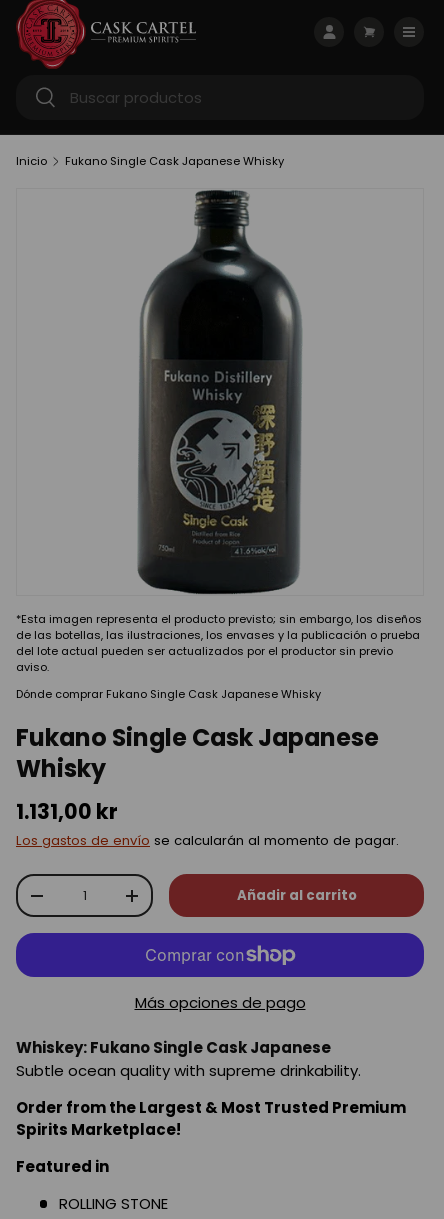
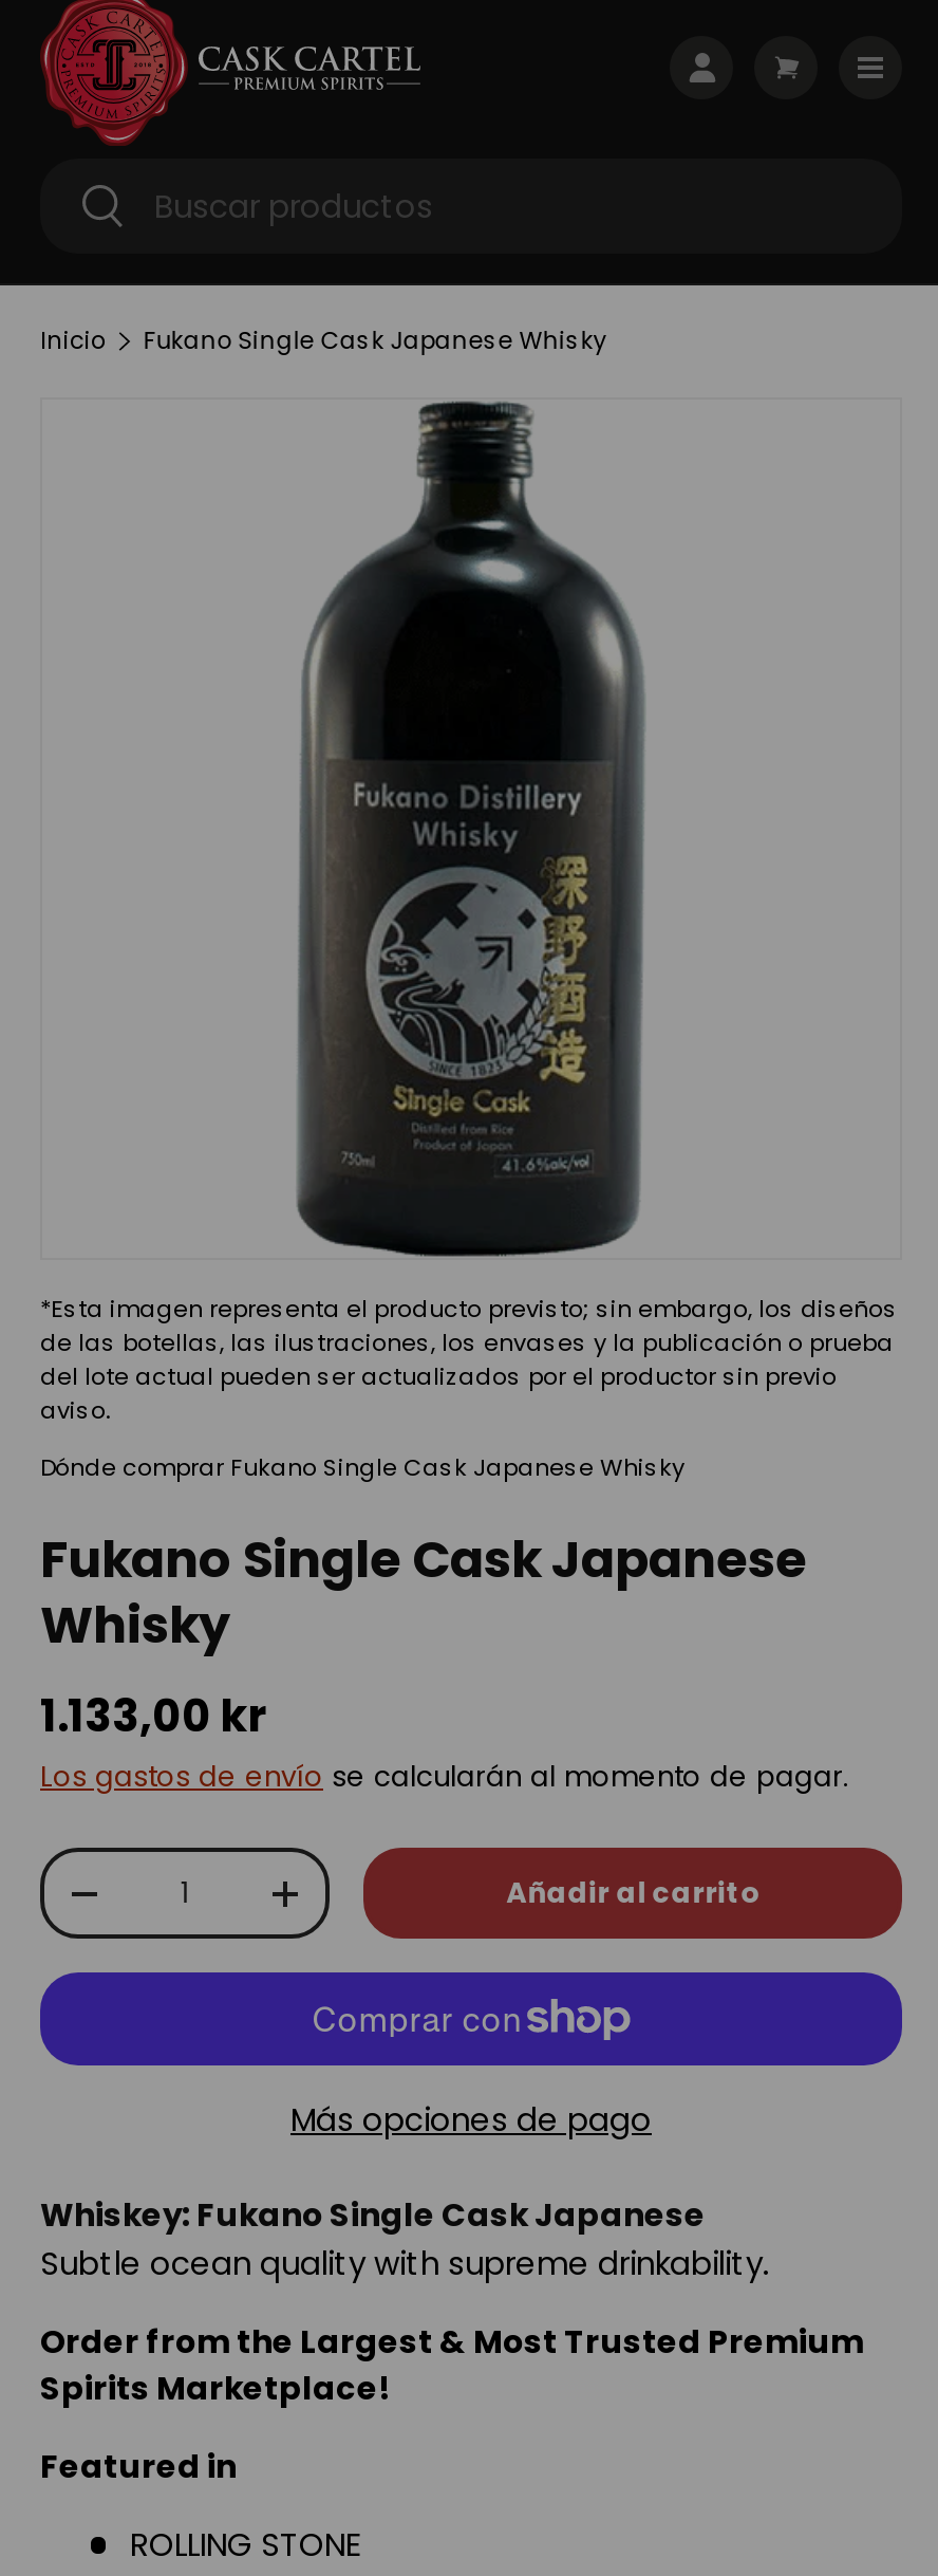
- 1.131,00 kr
+ 1.133,00 kr
